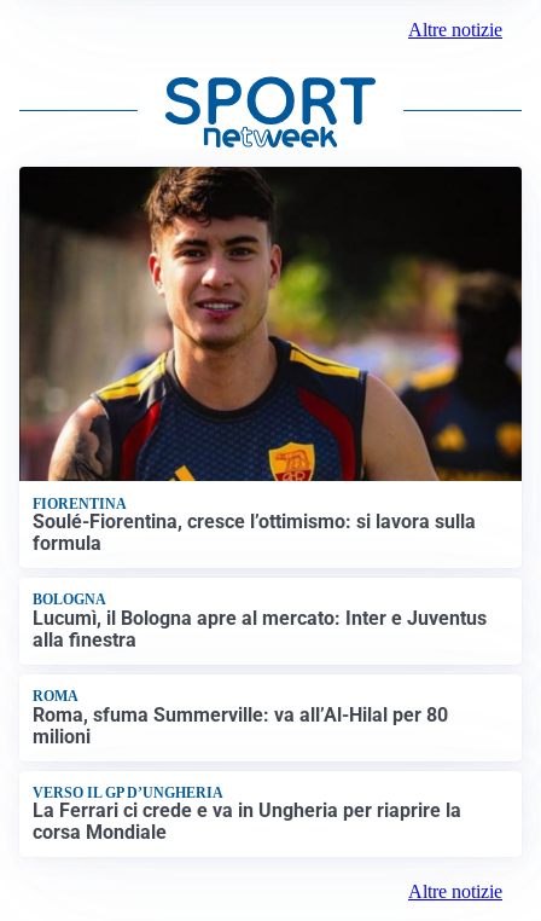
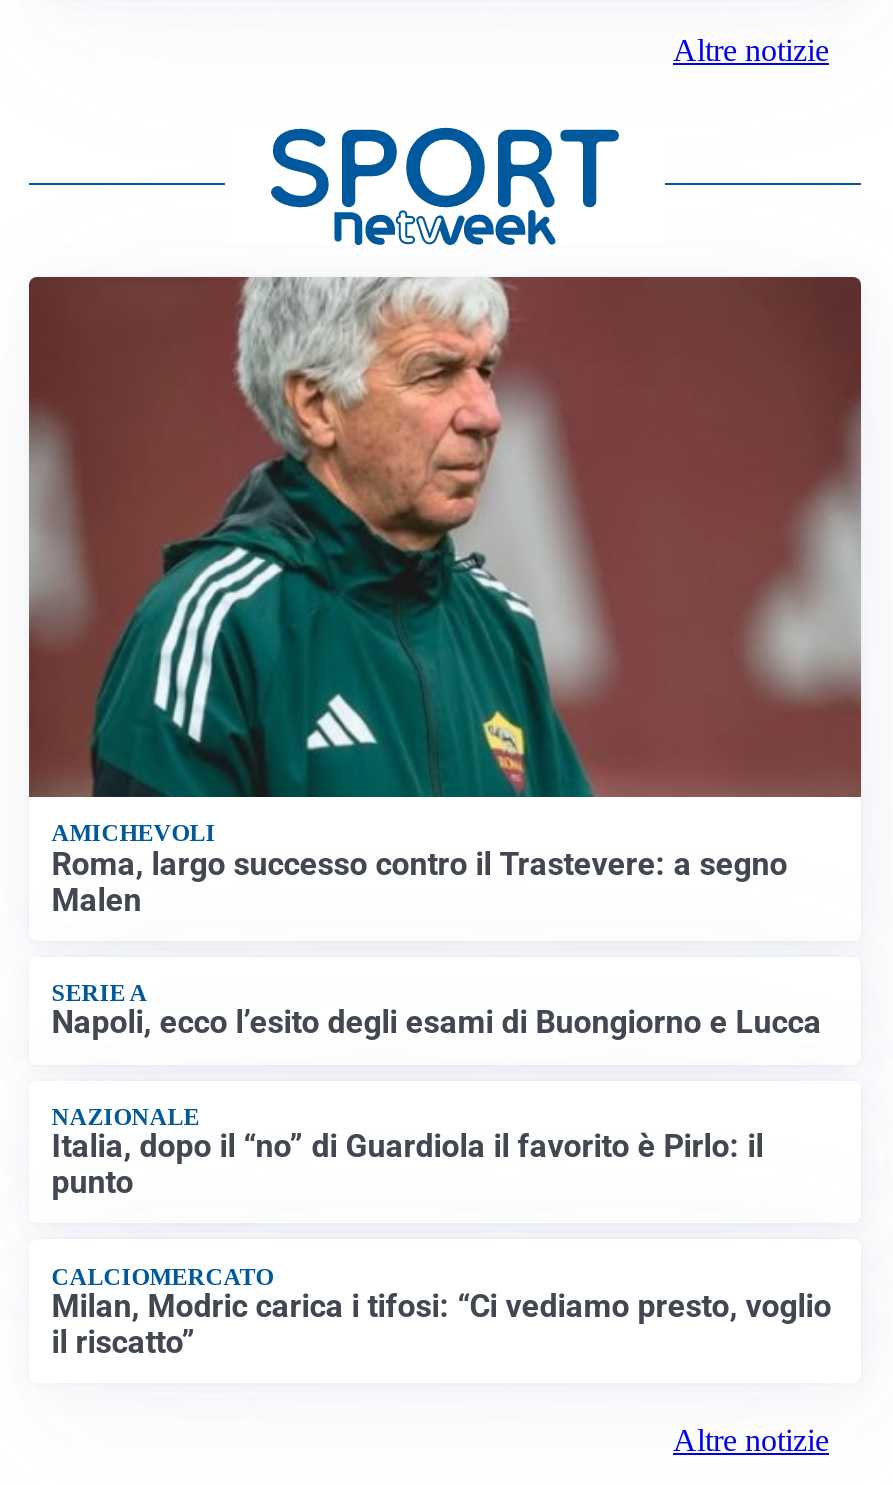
- [image]
- FIORENTINA
- Soulé-Fiorentina, cresce l’ottimismo: si lavora sulla
- formula
+ [image]
+ AMICHEVOLI
+ Roma, largo successo contro il Trastevere: a segno
+ Malen

- BOLOGNA
- Lucumì, il Bologna apre al mercato: Inter e Juventus
- alla finestra
+ SERIE A
+ Napoli, ecco l’esito degli esami di Buongiorno e Lucca

- ROMA
- Roma, sfuma Summerville: va all’Al-Hilal per 80
- milioni
+ NAZIONALE
+ Italia, dopo il “no” di Guardiola il favorito è Pirlo: il
+ punto

- VERSO IL GP D’UNGHERIA
- La Ferrari ci crede e va in Ungheria per riaprire la
- corsa Mondiale
+ CALCIOMERCATO
+ Milan, Modric carica i tifosi: “Ci vediamo presto, voglio
+ il riscatto”
